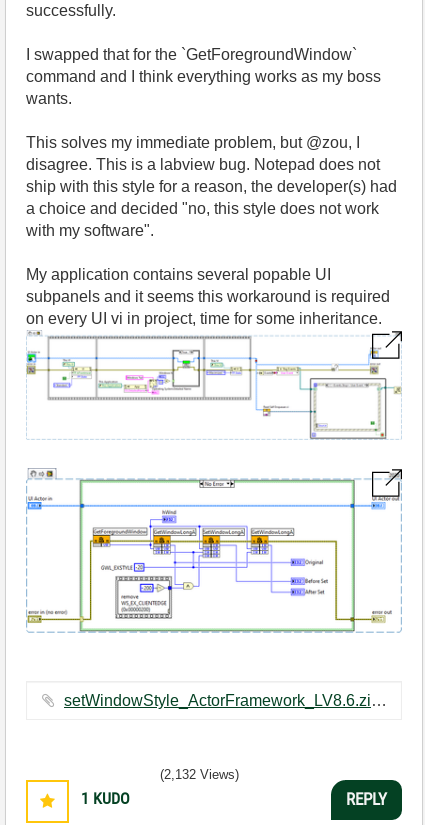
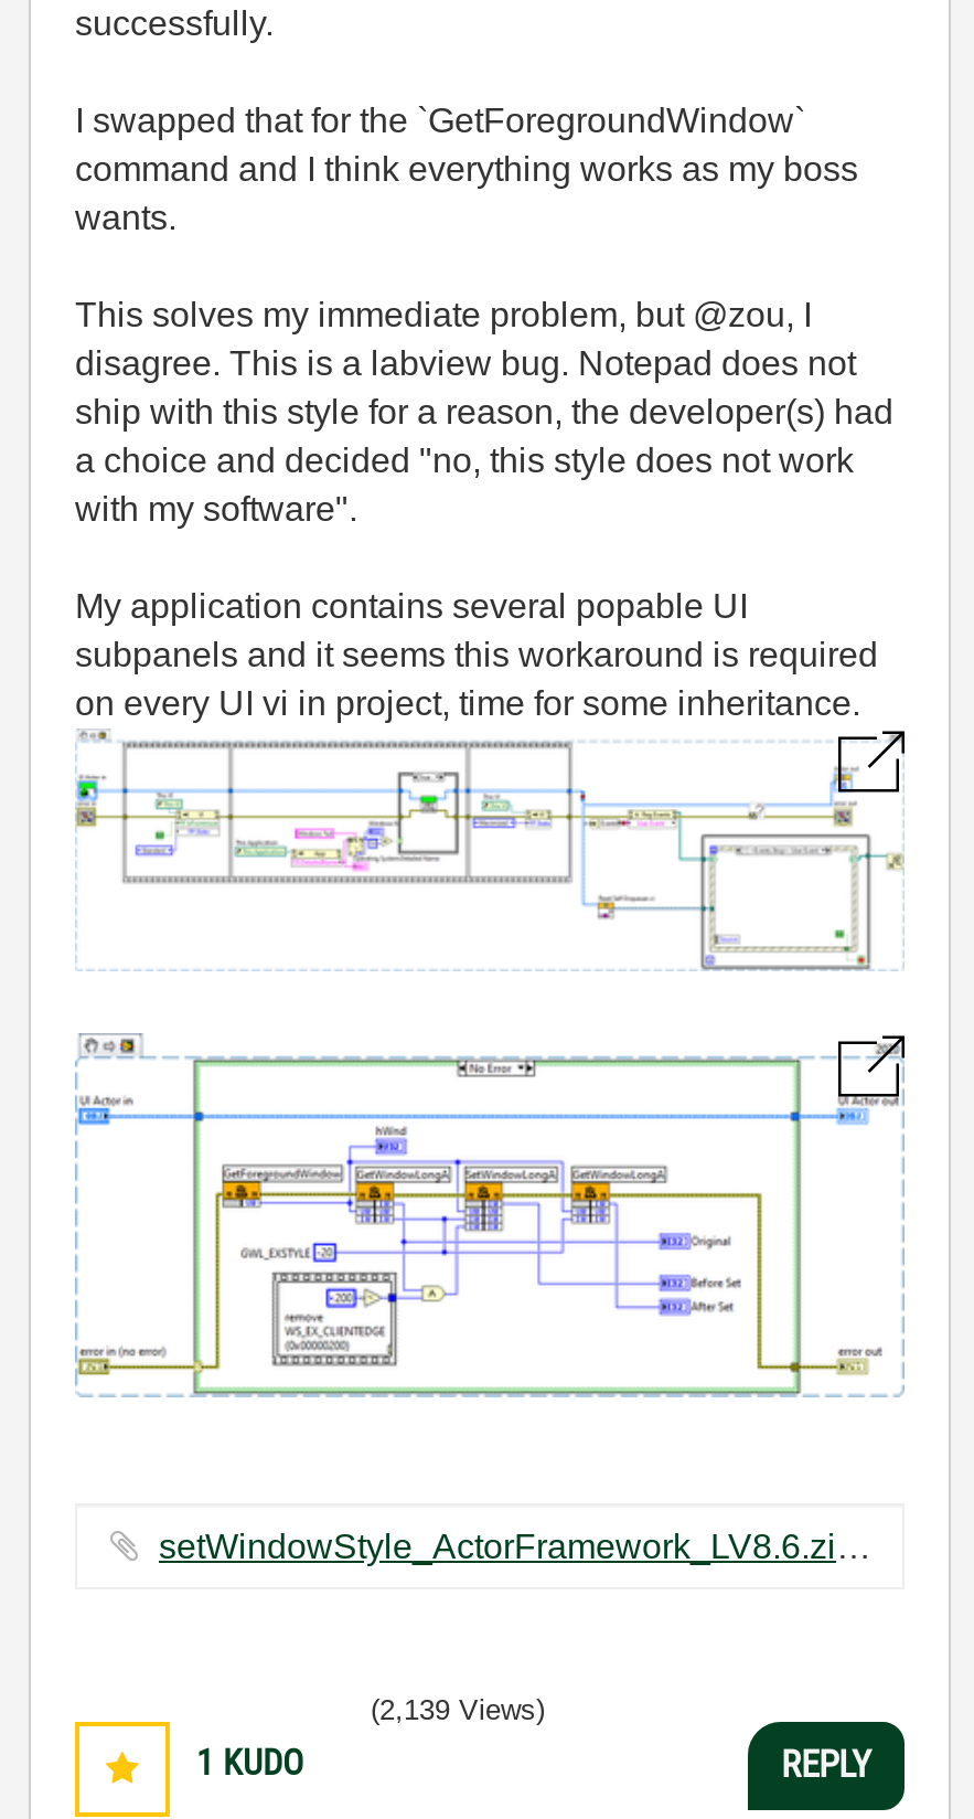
- (2,132 Views)
+ (2,139 Views)
